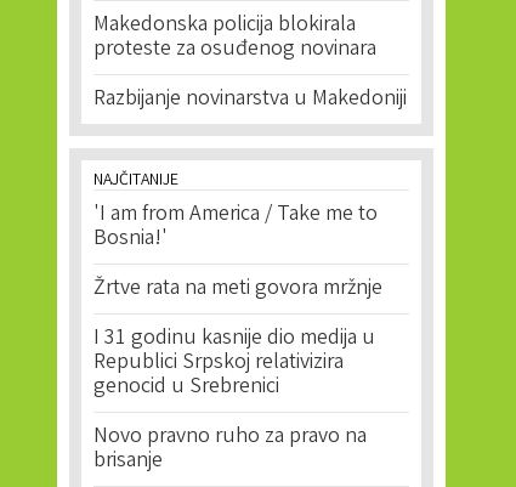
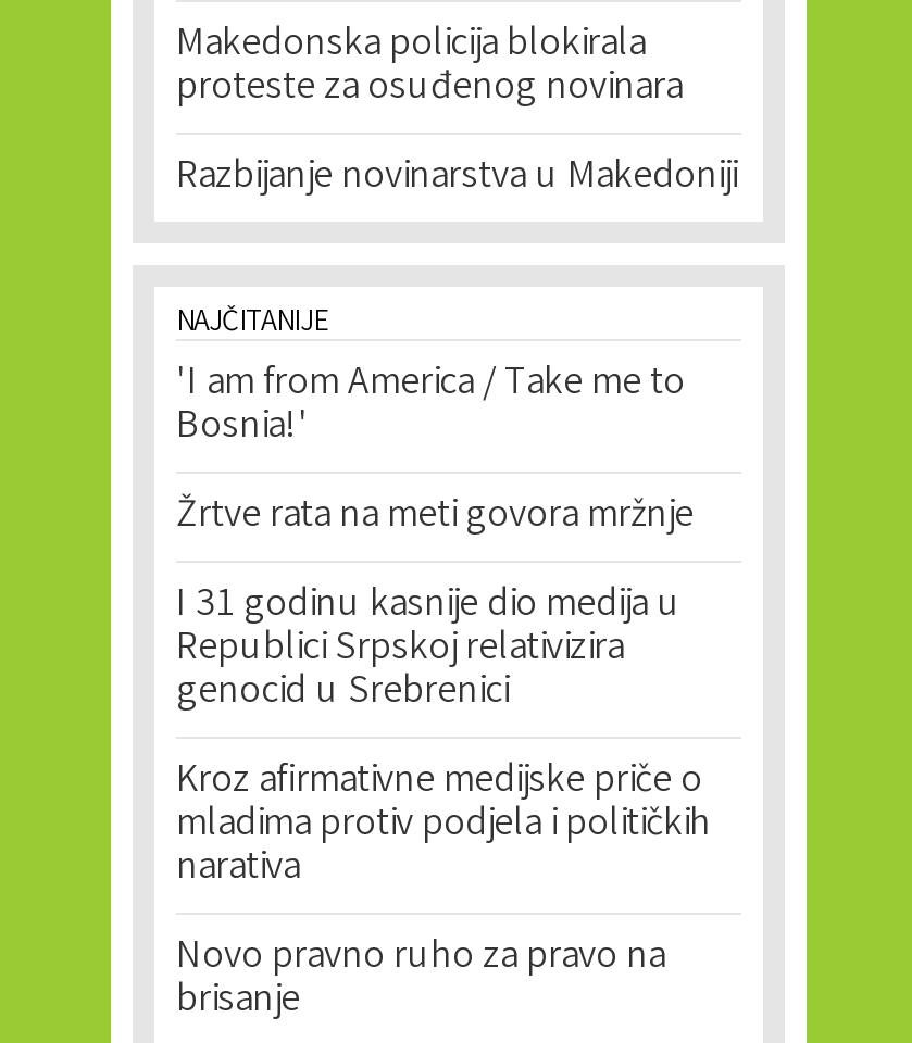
+ Kroz afirmativne medijske priče o
+ mladima protiv podjela i političkih
+ narativa
